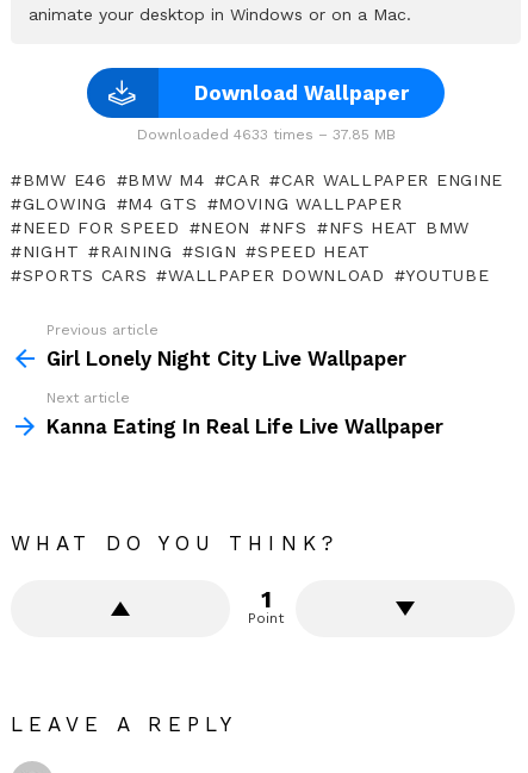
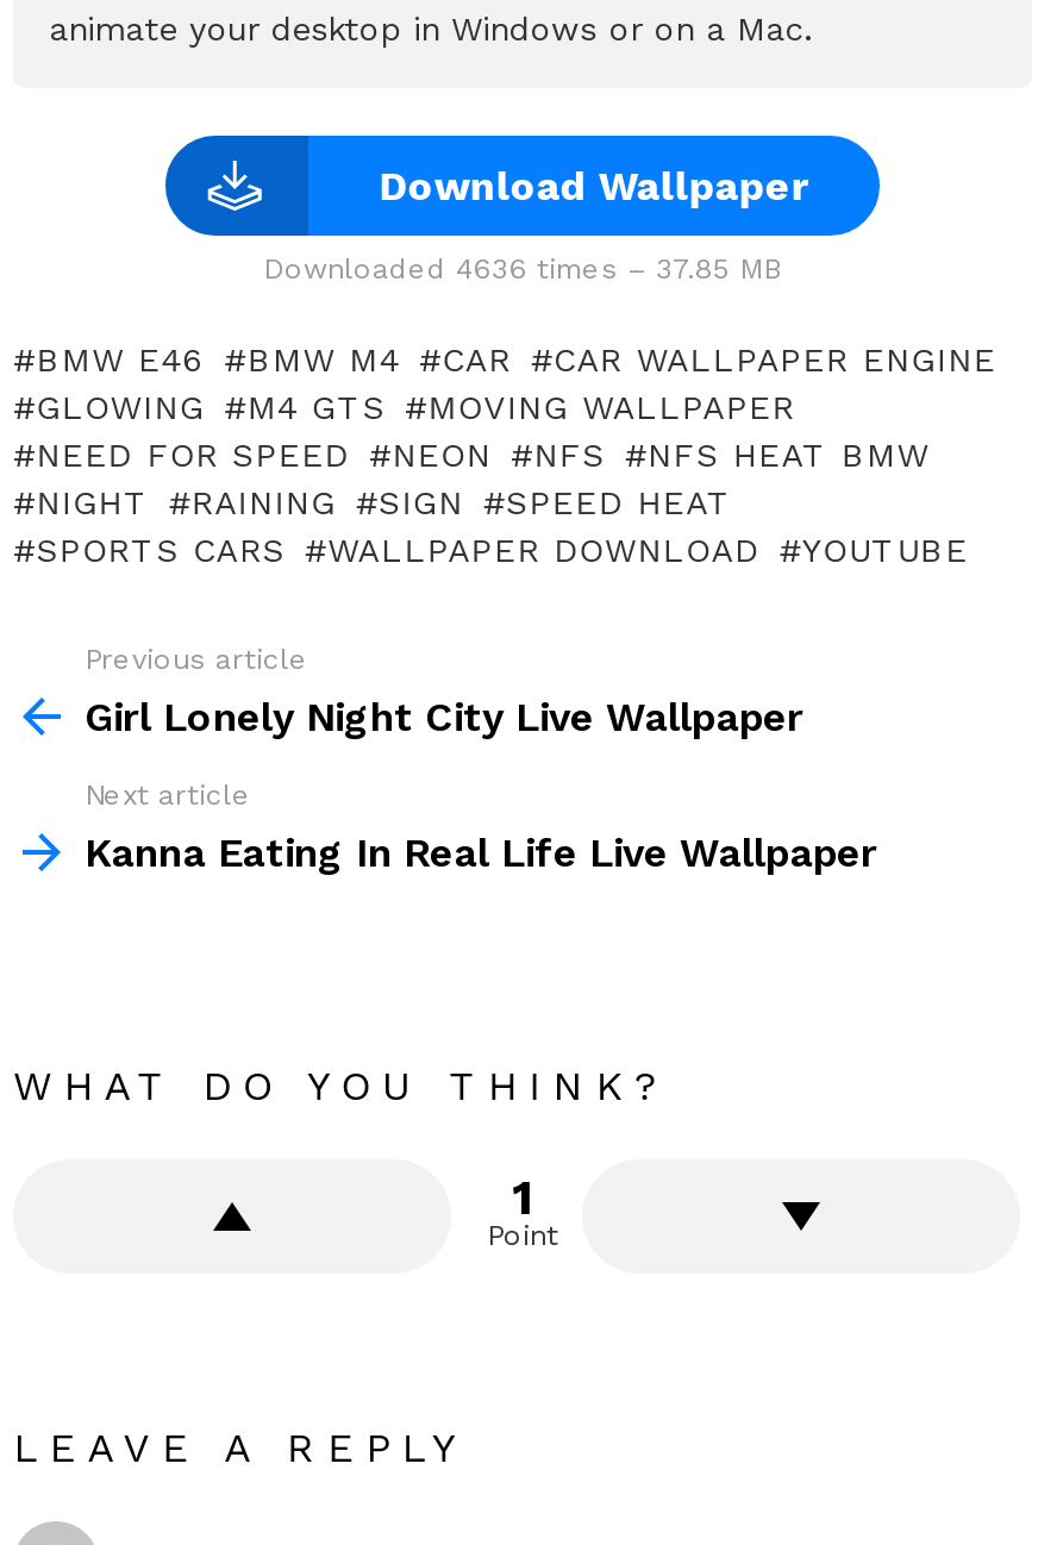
- Downloaded 4633 times – 37.85 MB
+ Downloaded 4636 times – 37.85 MB
